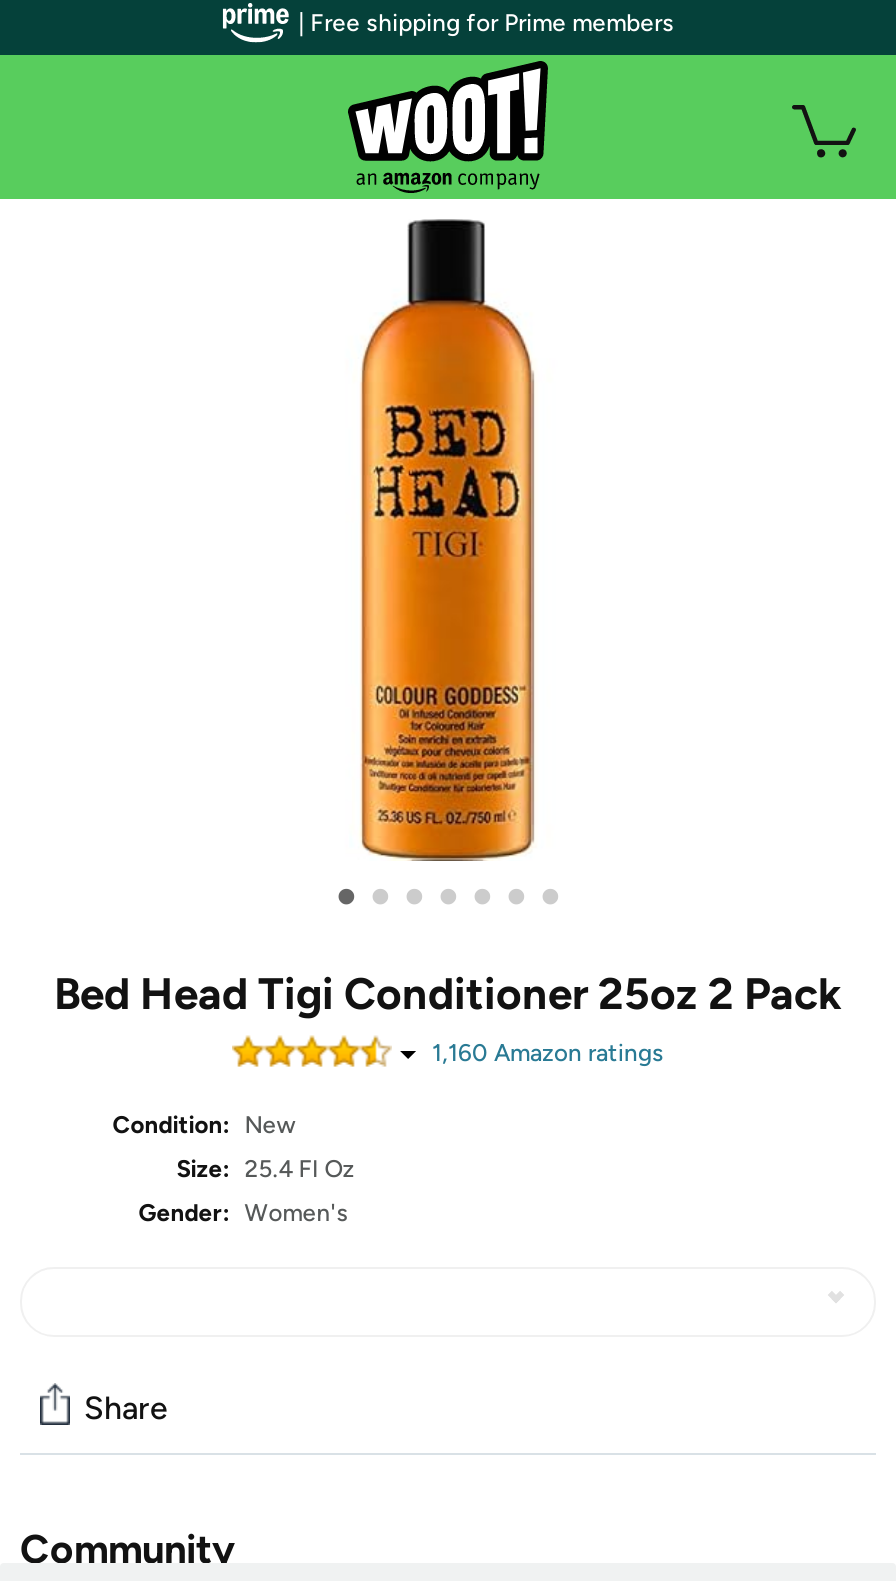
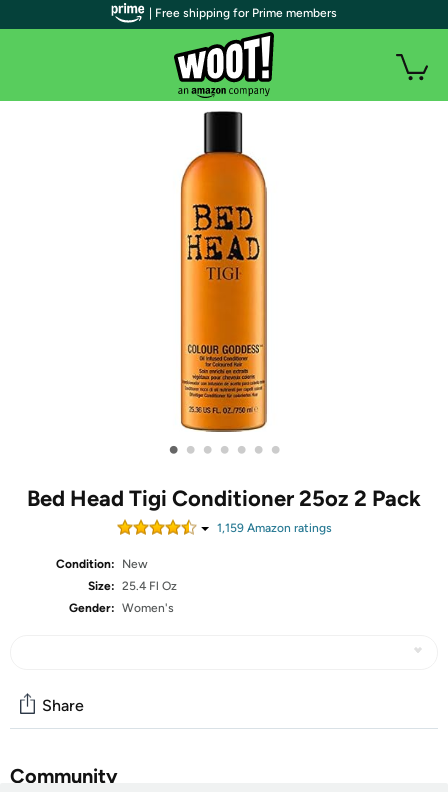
- 1,160 Amazon ratings
+ 1,159 Amazon ratings
